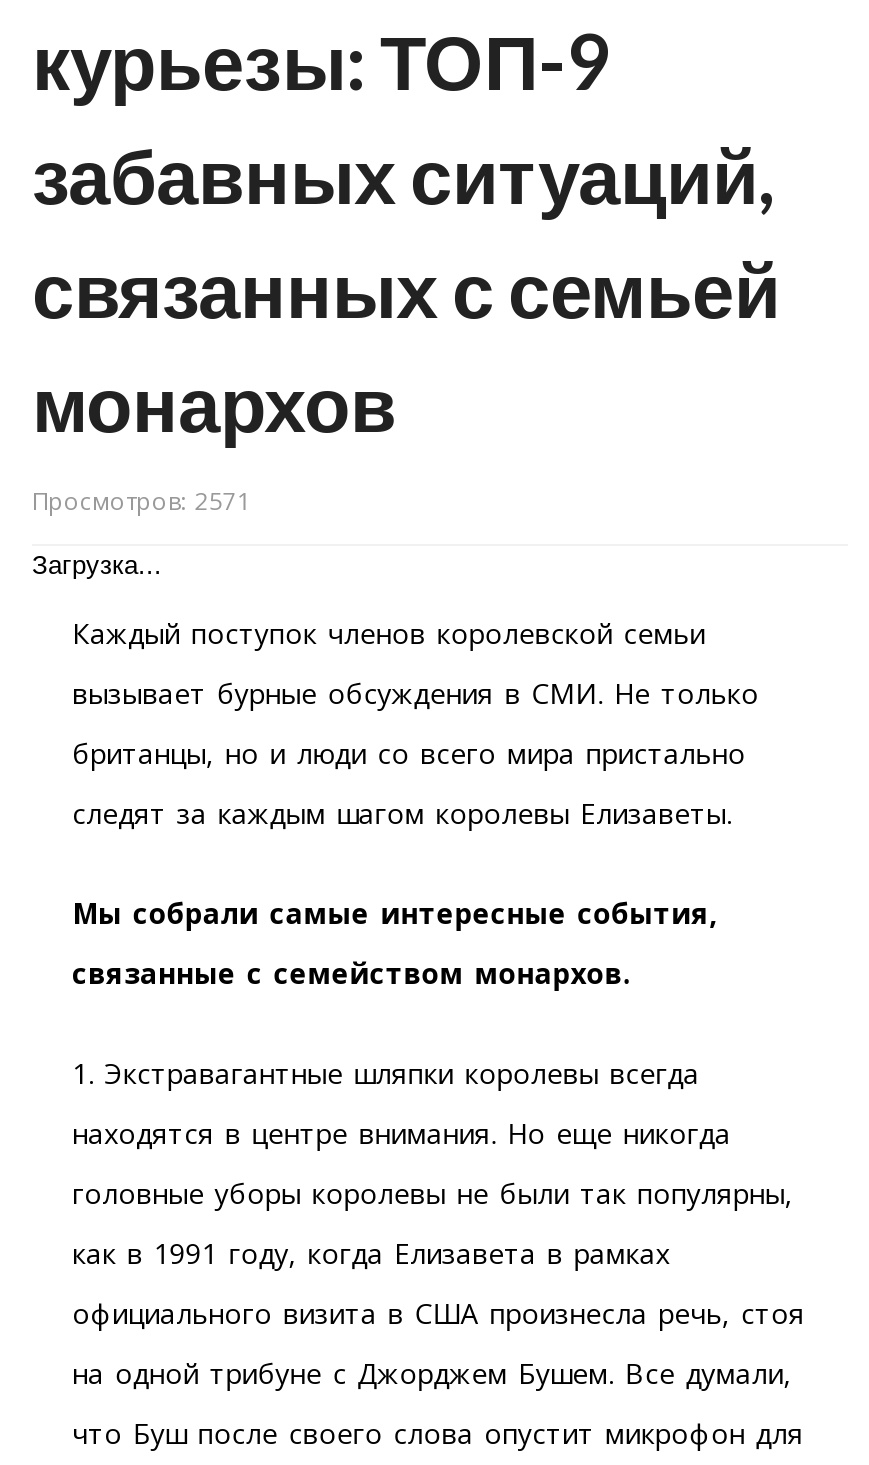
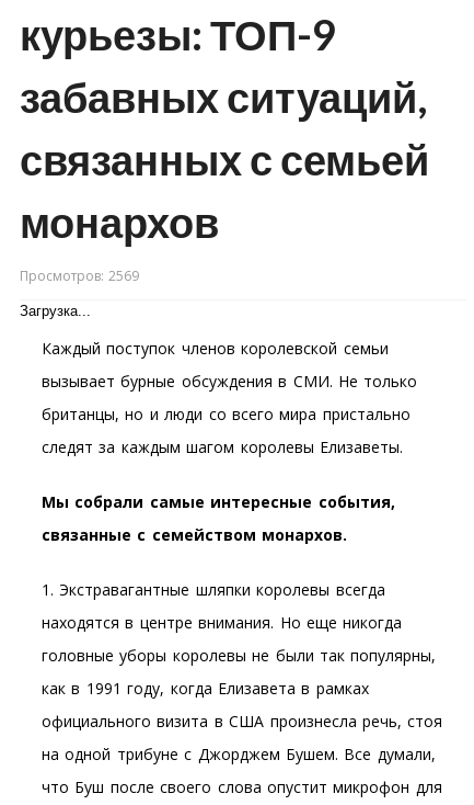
- Просмотров: 2571
+ Просмотров: 2569
